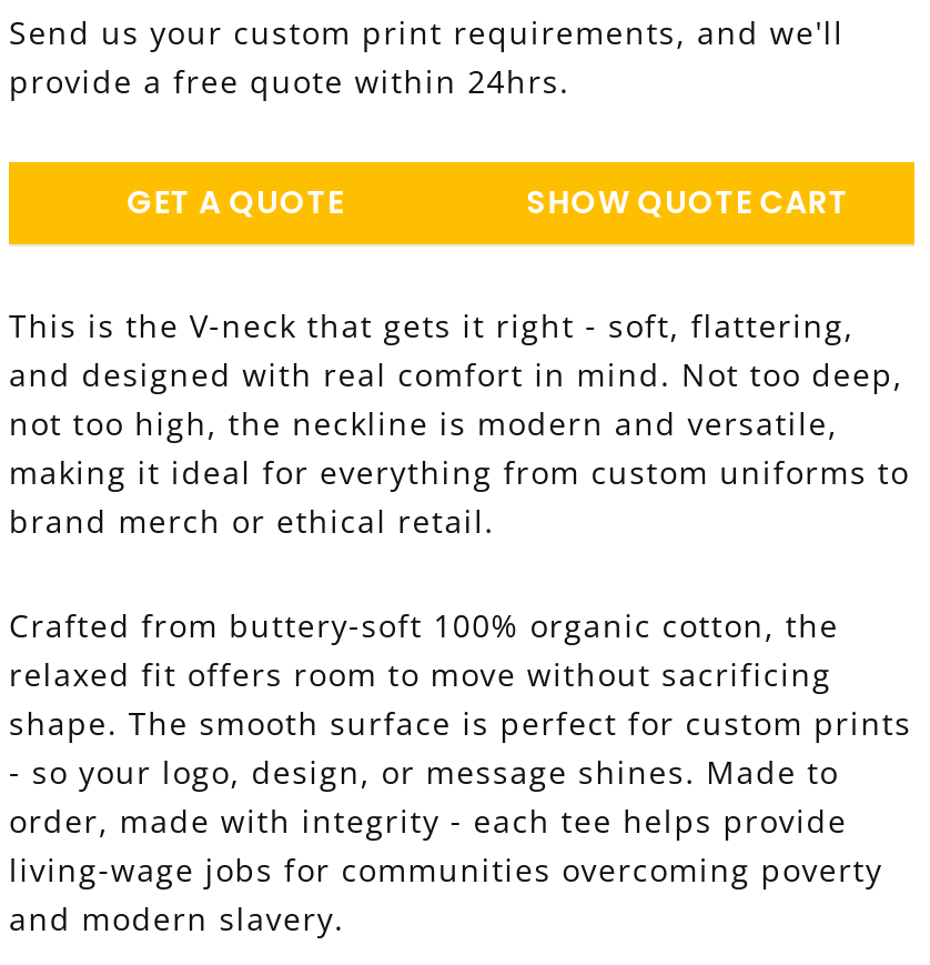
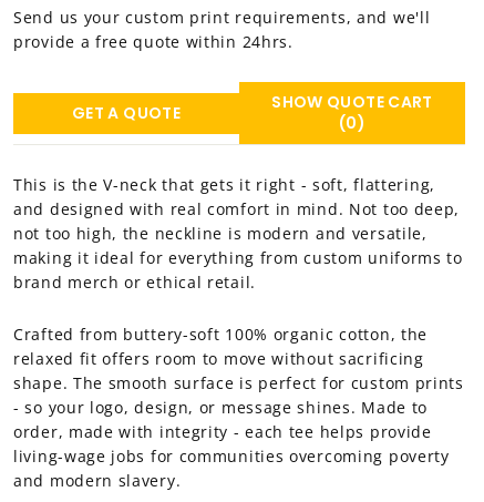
+ (0)
